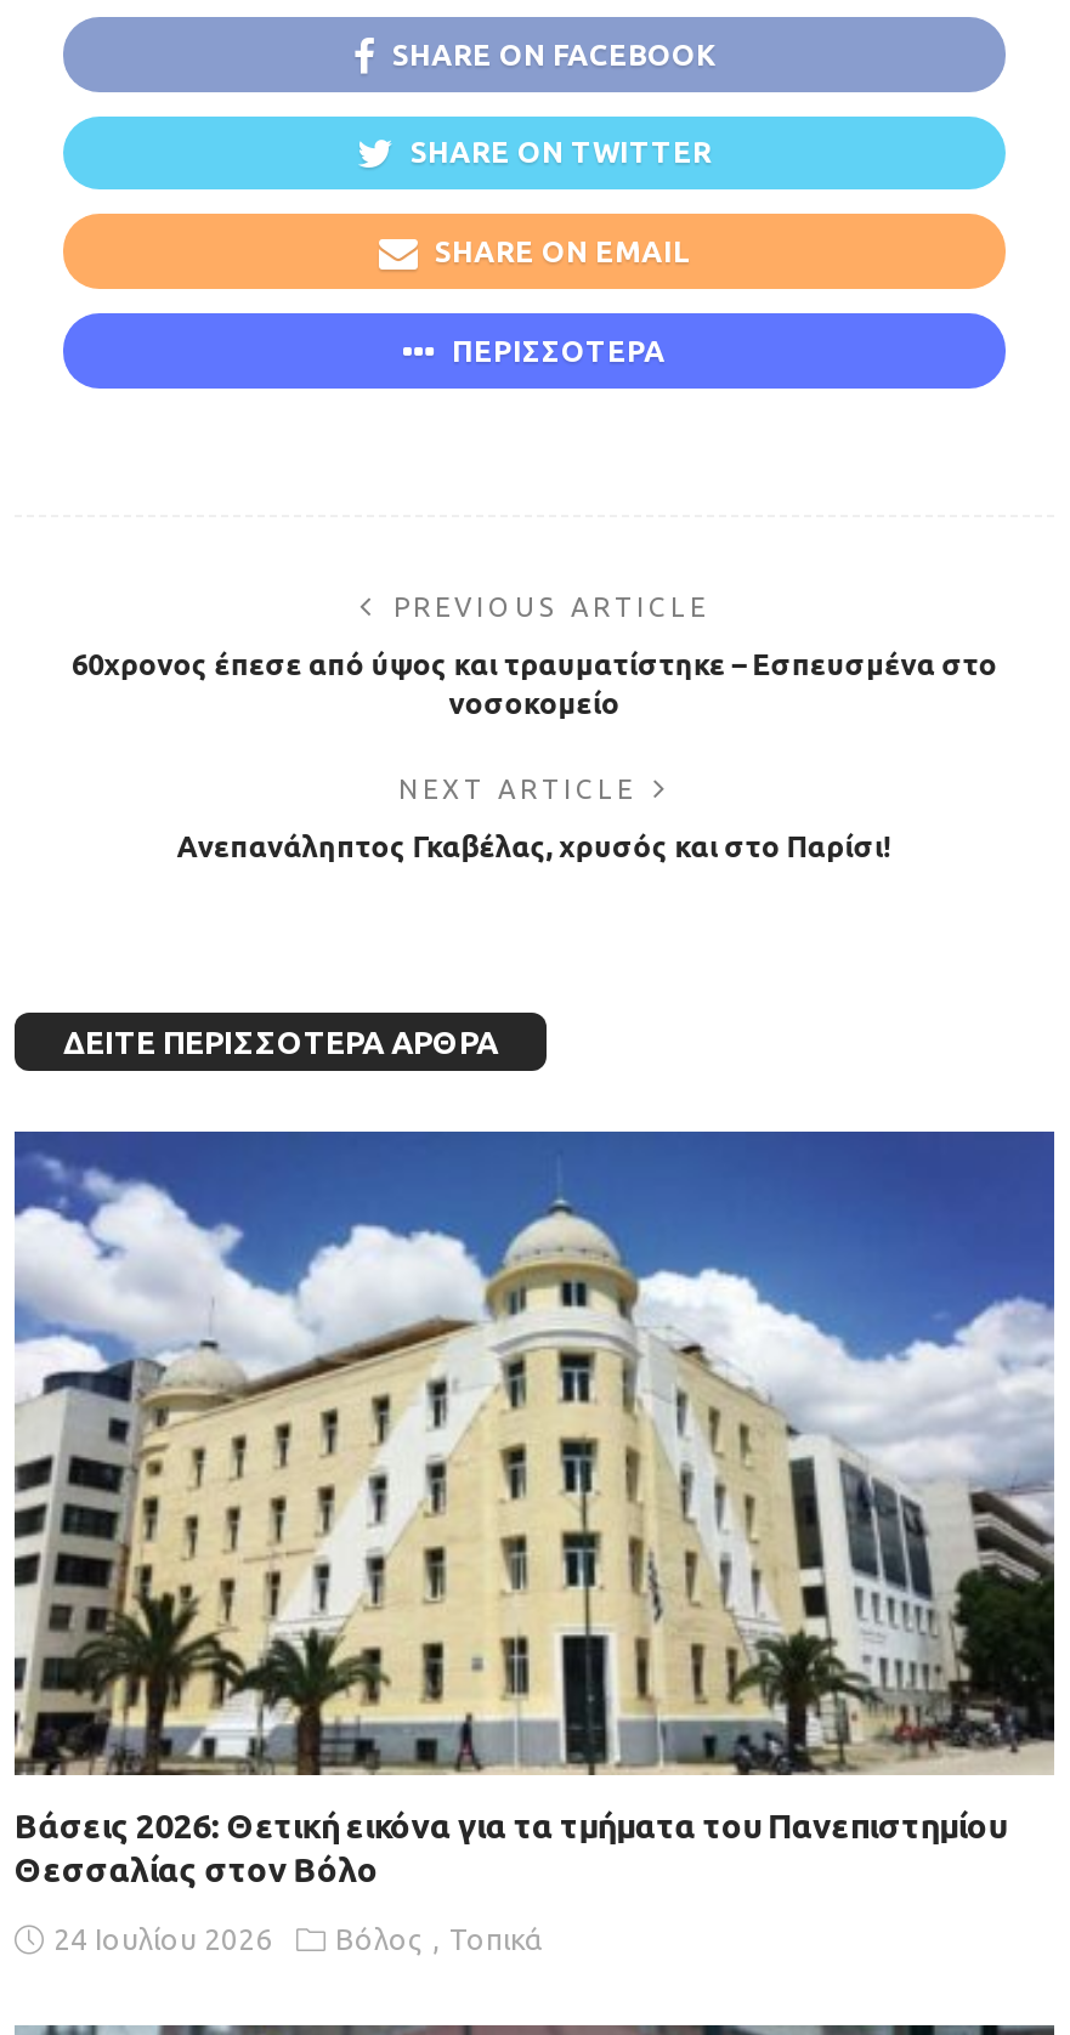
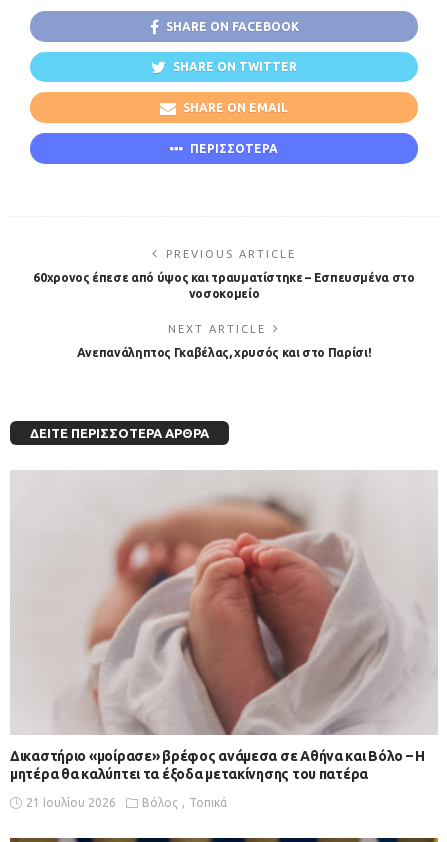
- [image]
- Βάσεις 2026: Θετική εικόνα για τα τμήματα του Πανεπιστημίου
- Θεσσαλίας στον Βόλο
+ [image]
+ Δικαστήριο «μοίρασε» βρέφος ανάμεσα σε Αθήνα και Βόλο – Η
+ μητέρα θα καλύπτει τα έξοδα μετακίνησης του πατέρα

- 24 Ιουλίου 2026 Βόλος Τοπικά
+ 21 Ιουλίου 2026 Βόλος Τοπικά
